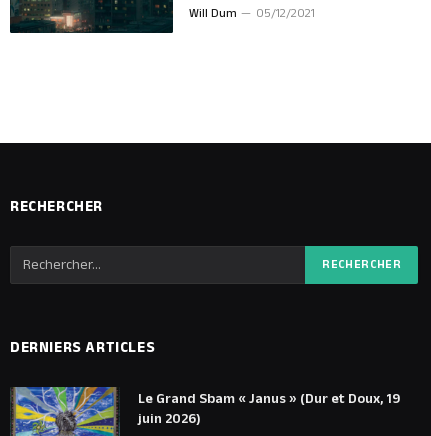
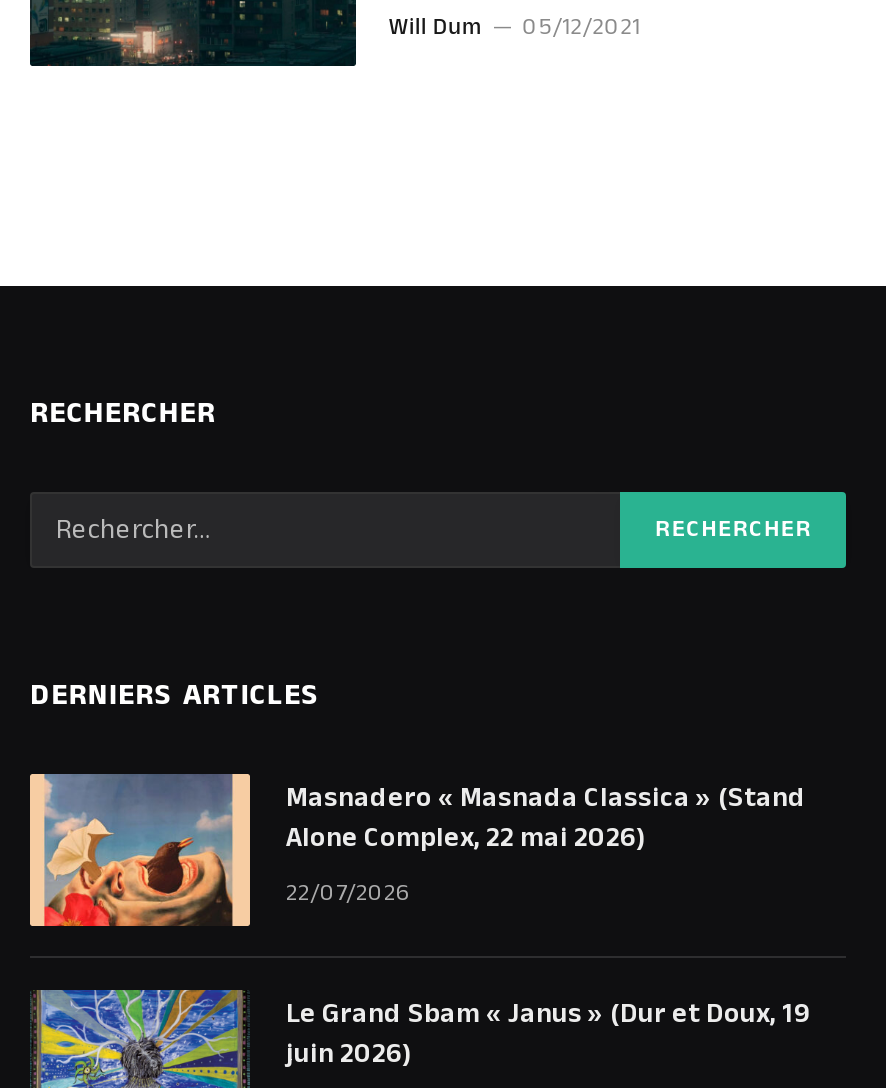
+ [image]
+ Masnadero « Masnada Classica » (Stand
+ Alone Complex, 22 mai 2026)
+ 22/07/2026
